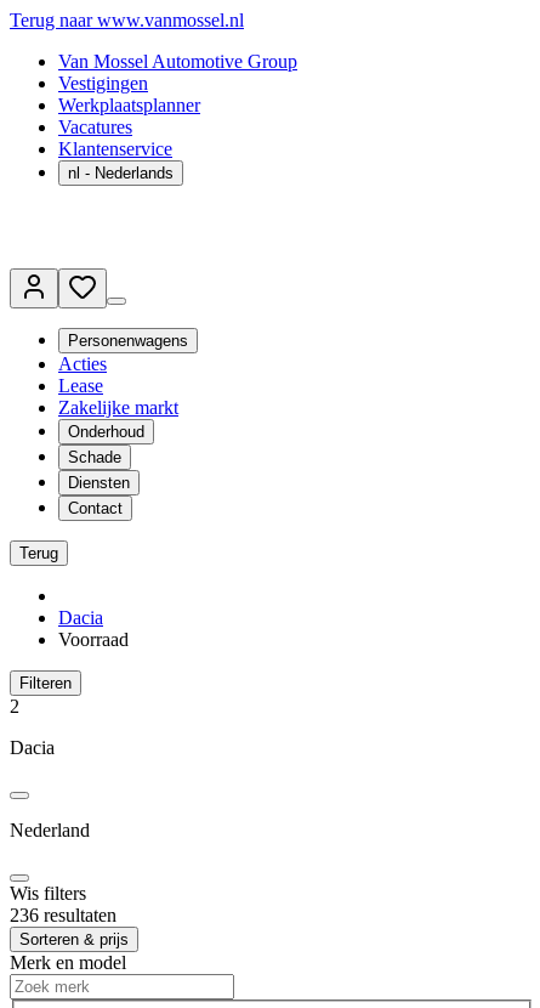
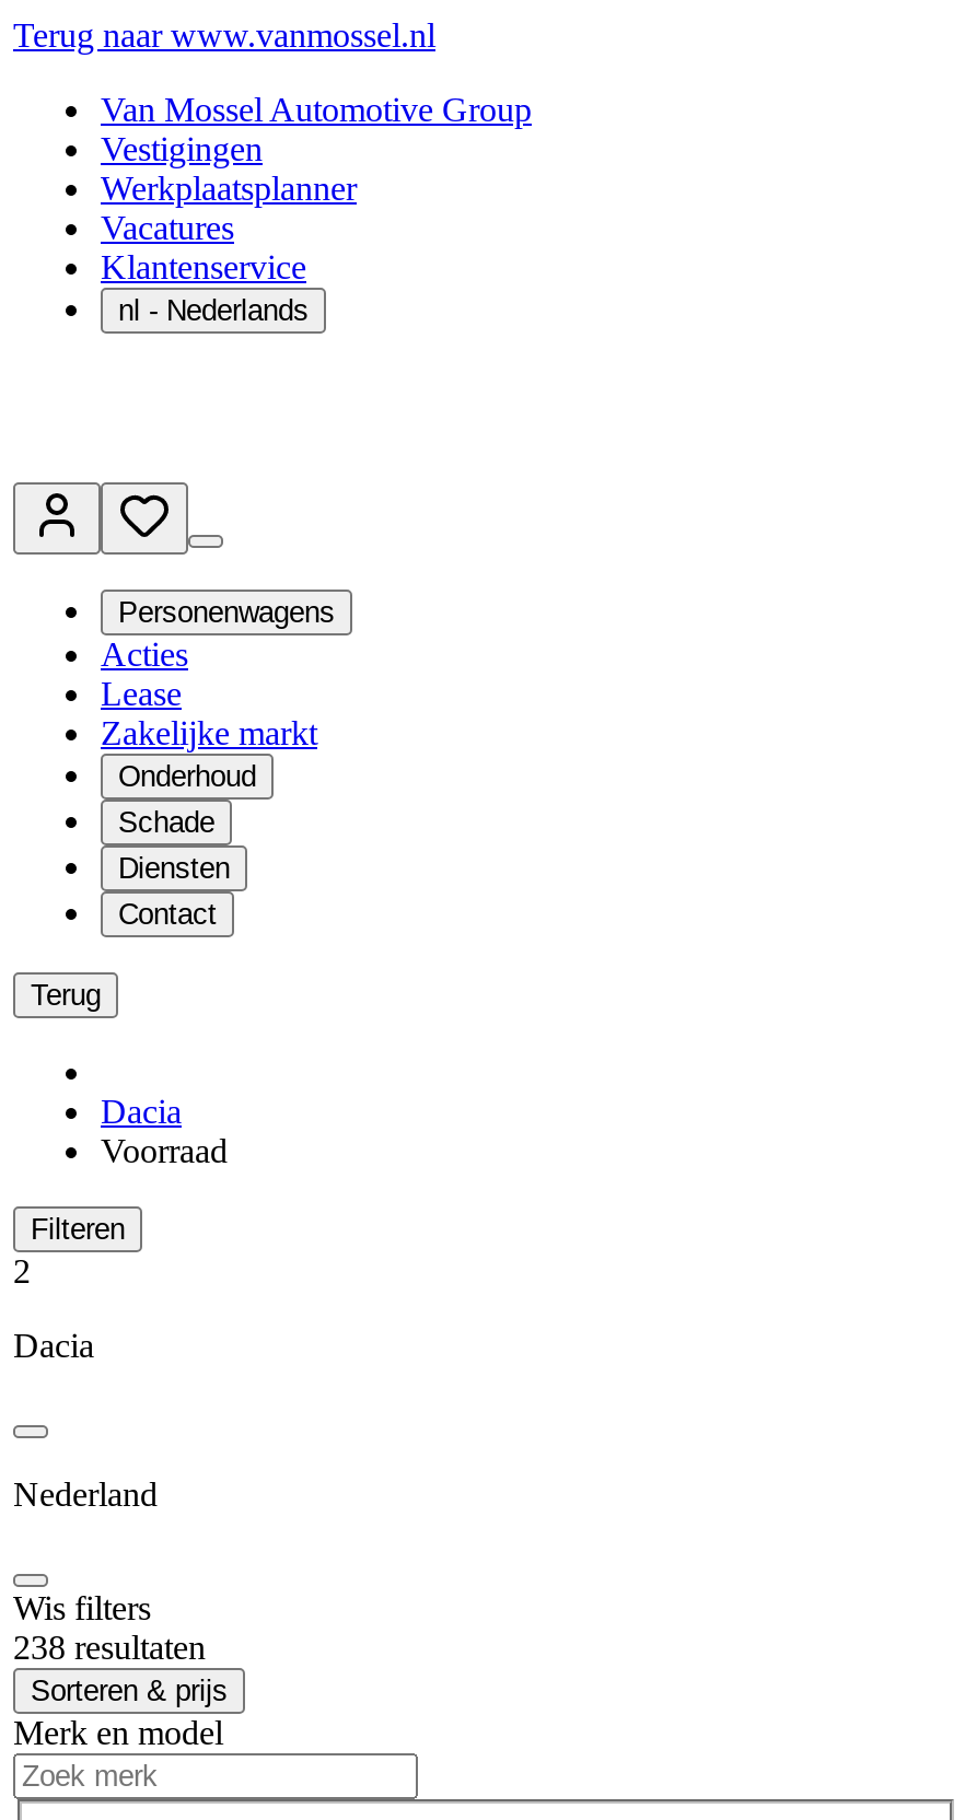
- 236 resultaten
+ 238 resultaten
